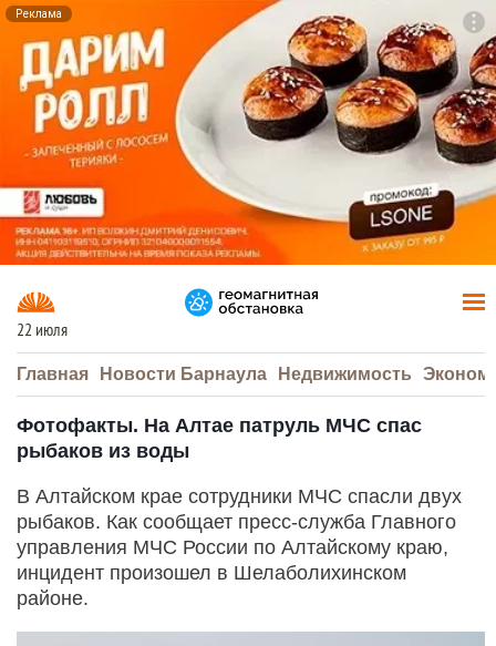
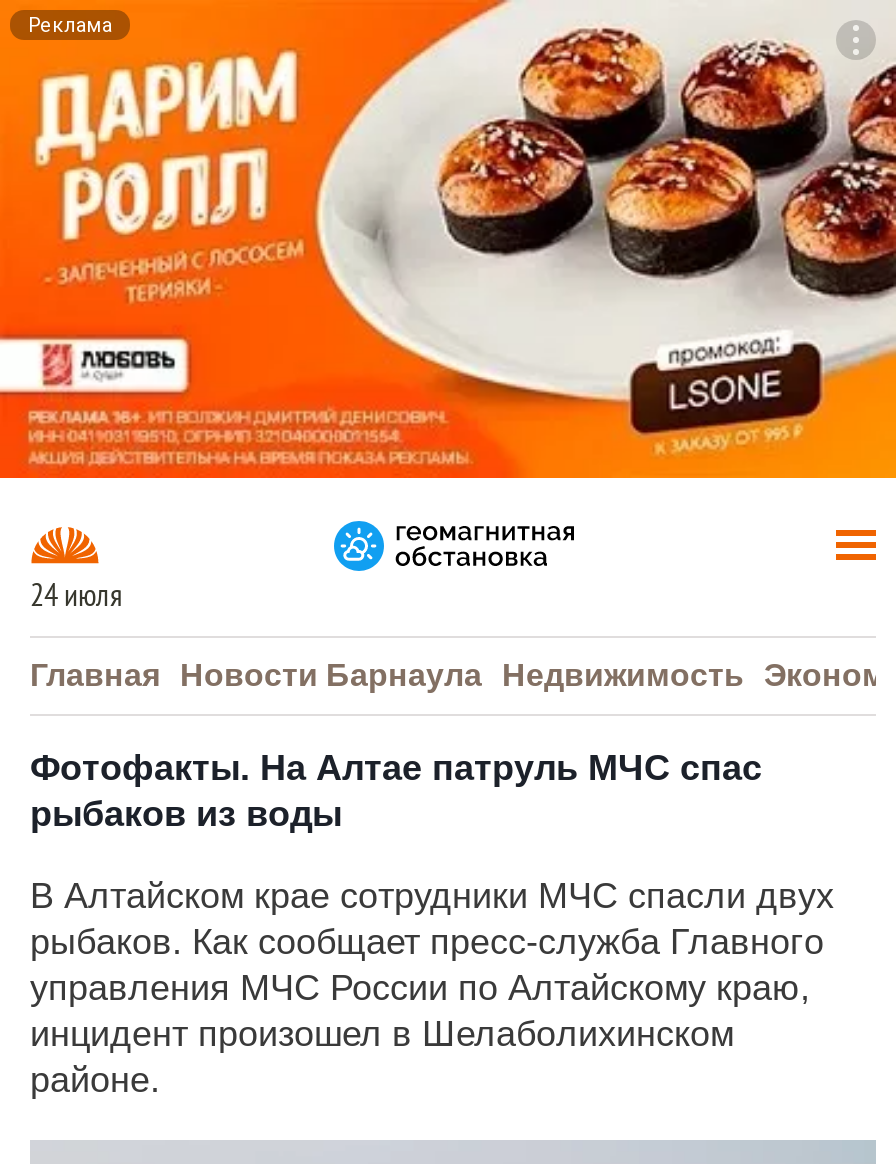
- 22 июля
+ 24 июля
